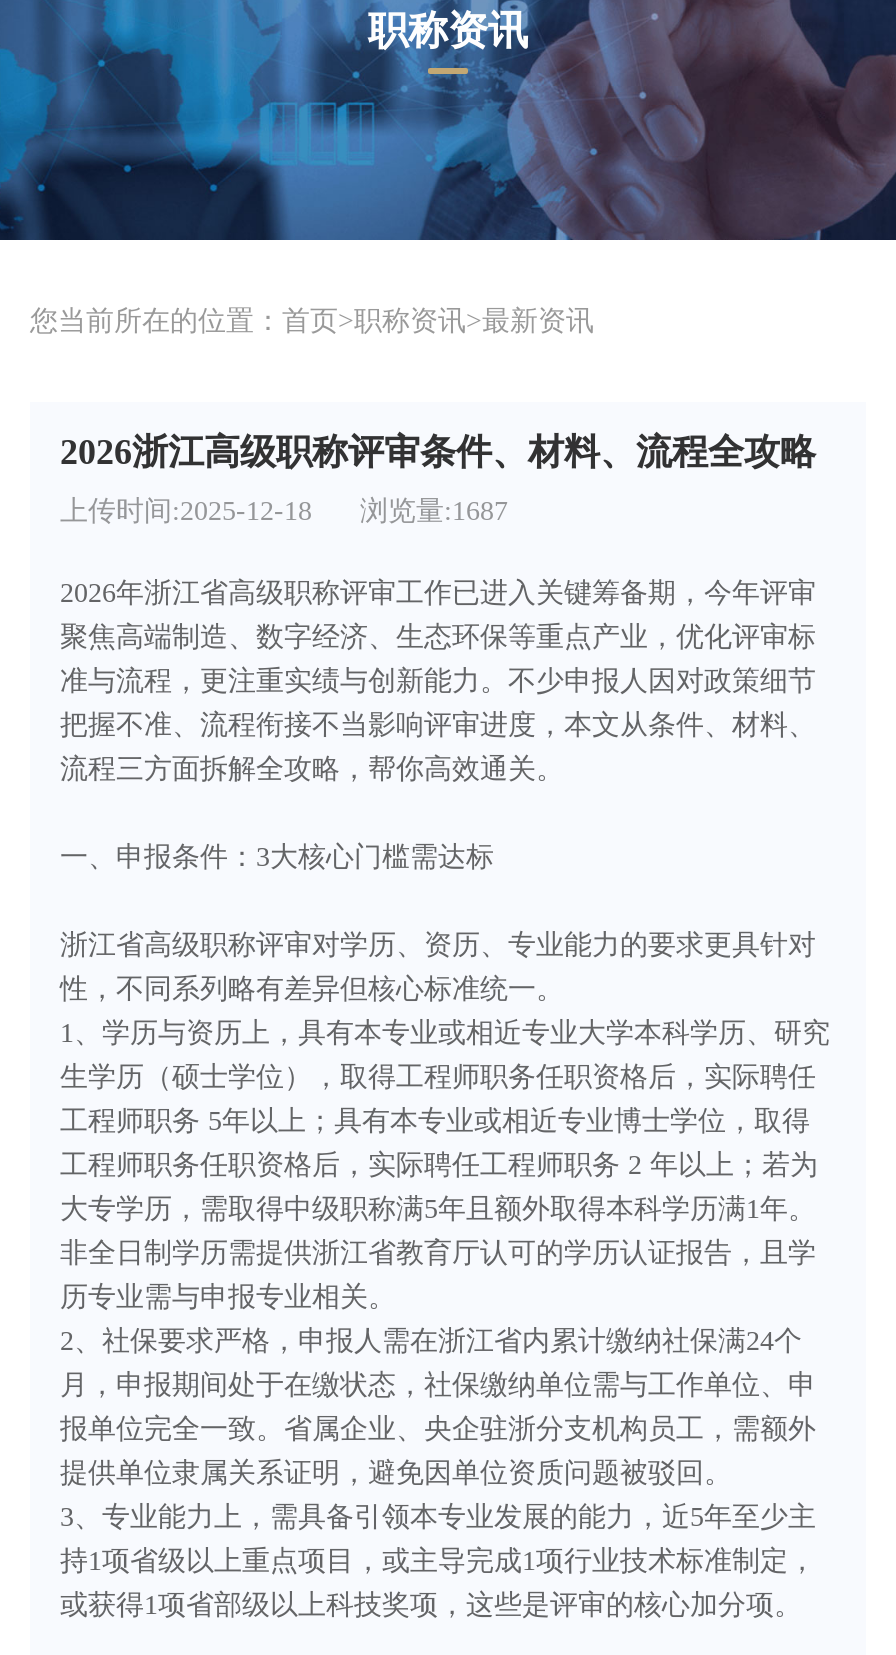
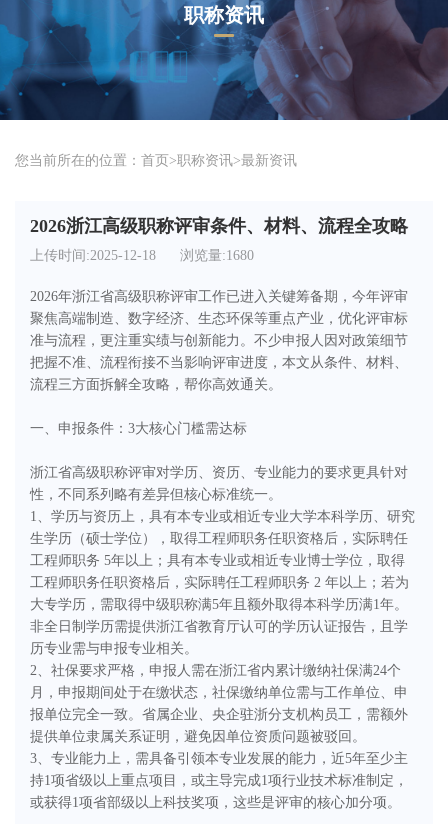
- 上传时间:2025-12-18 浏览量:1687
+ 上传时间:2025-12-18 浏览量:1680
